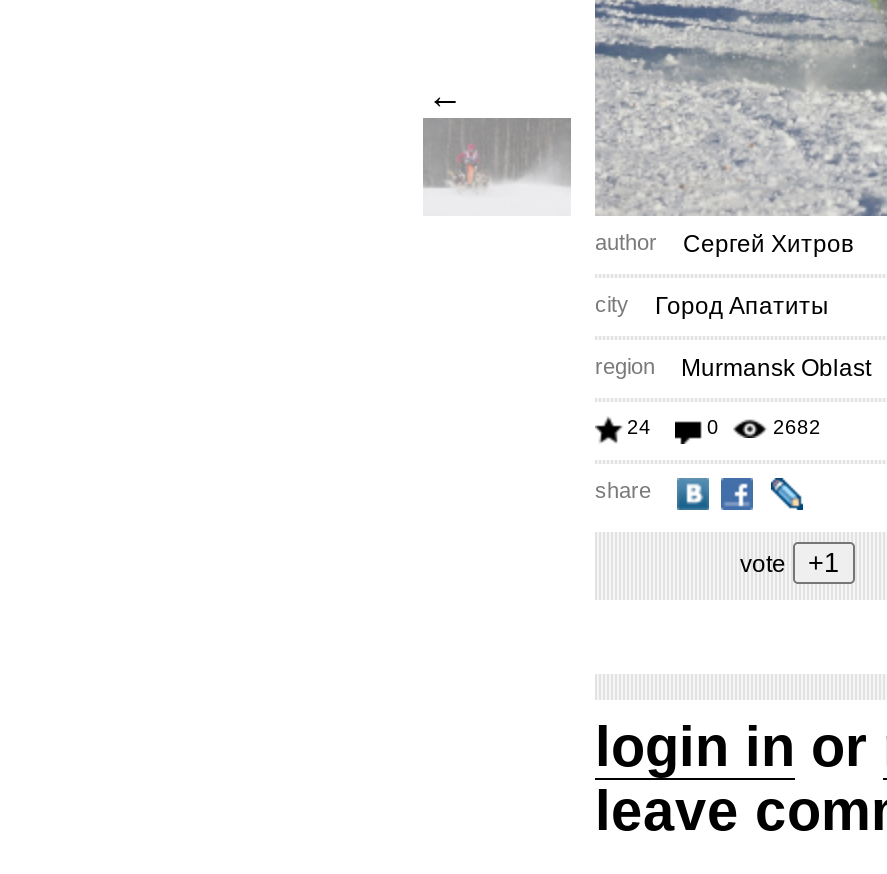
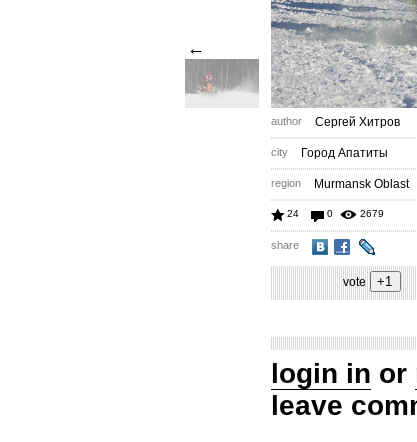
- 2682
+ 2679
